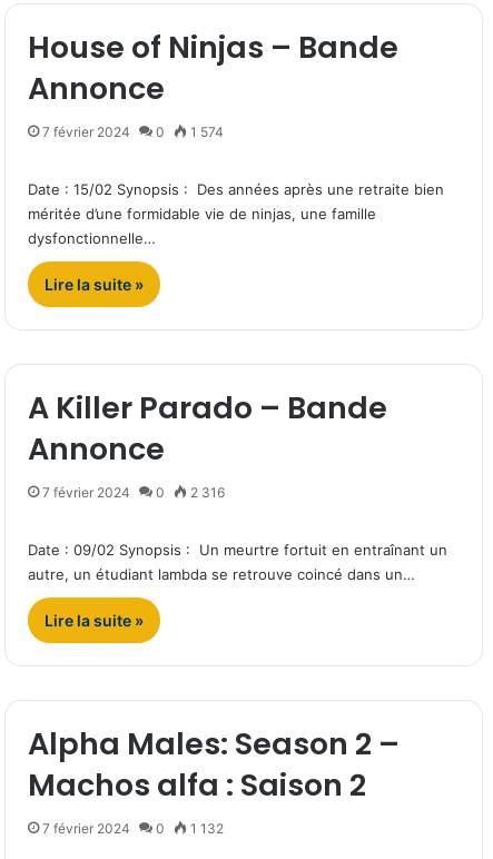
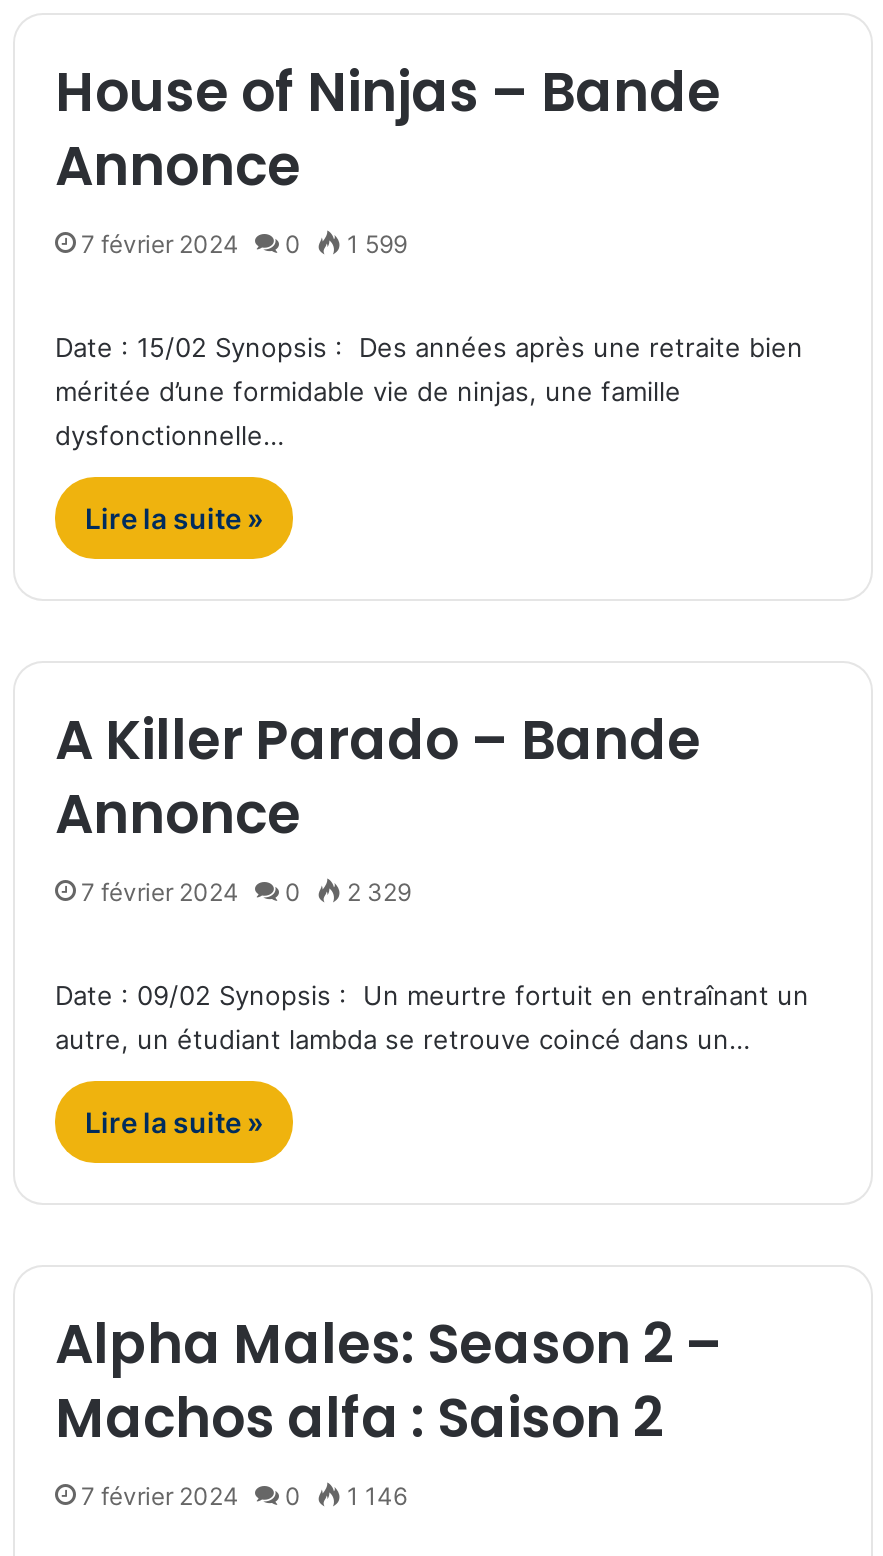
- 7 février 2024 0 1 574
+ 7 février 2024 0 1 599

- 7 février 2024 0 2 316
+ 7 février 2024 0 2 329

- 7 février 2024 0 1 132
+ 7 février 2024 0 1 146
